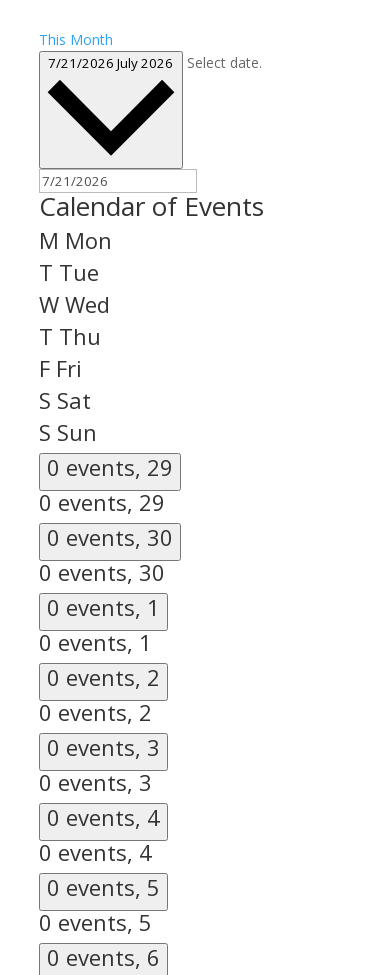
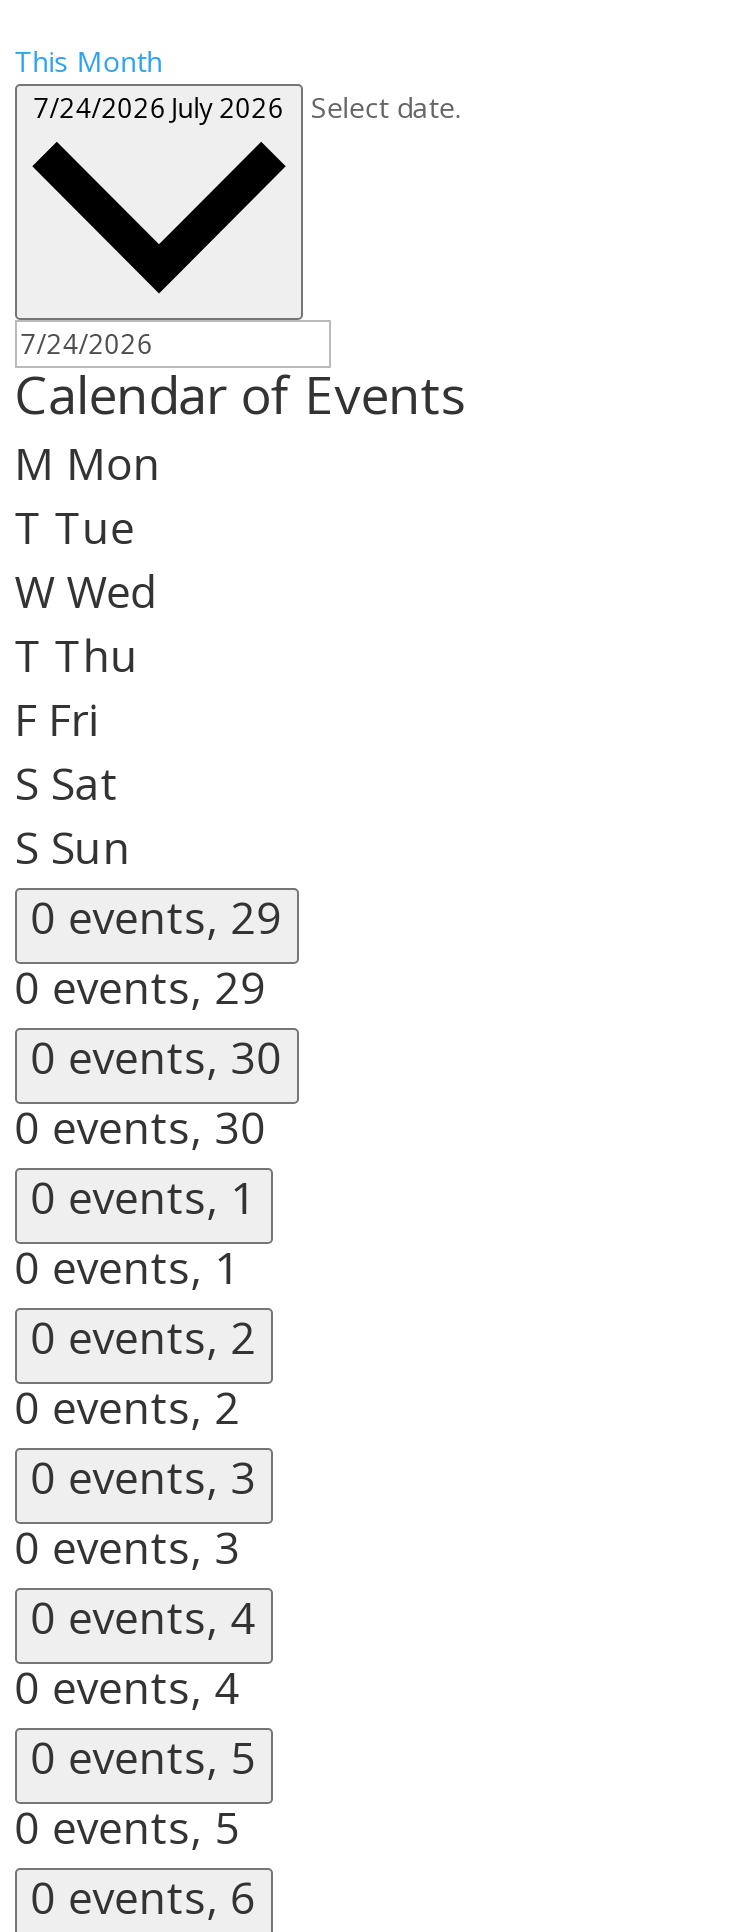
- 7/21/2026 July 2026 Select date.
+ 7/24/2026 July 2026 Select date.
